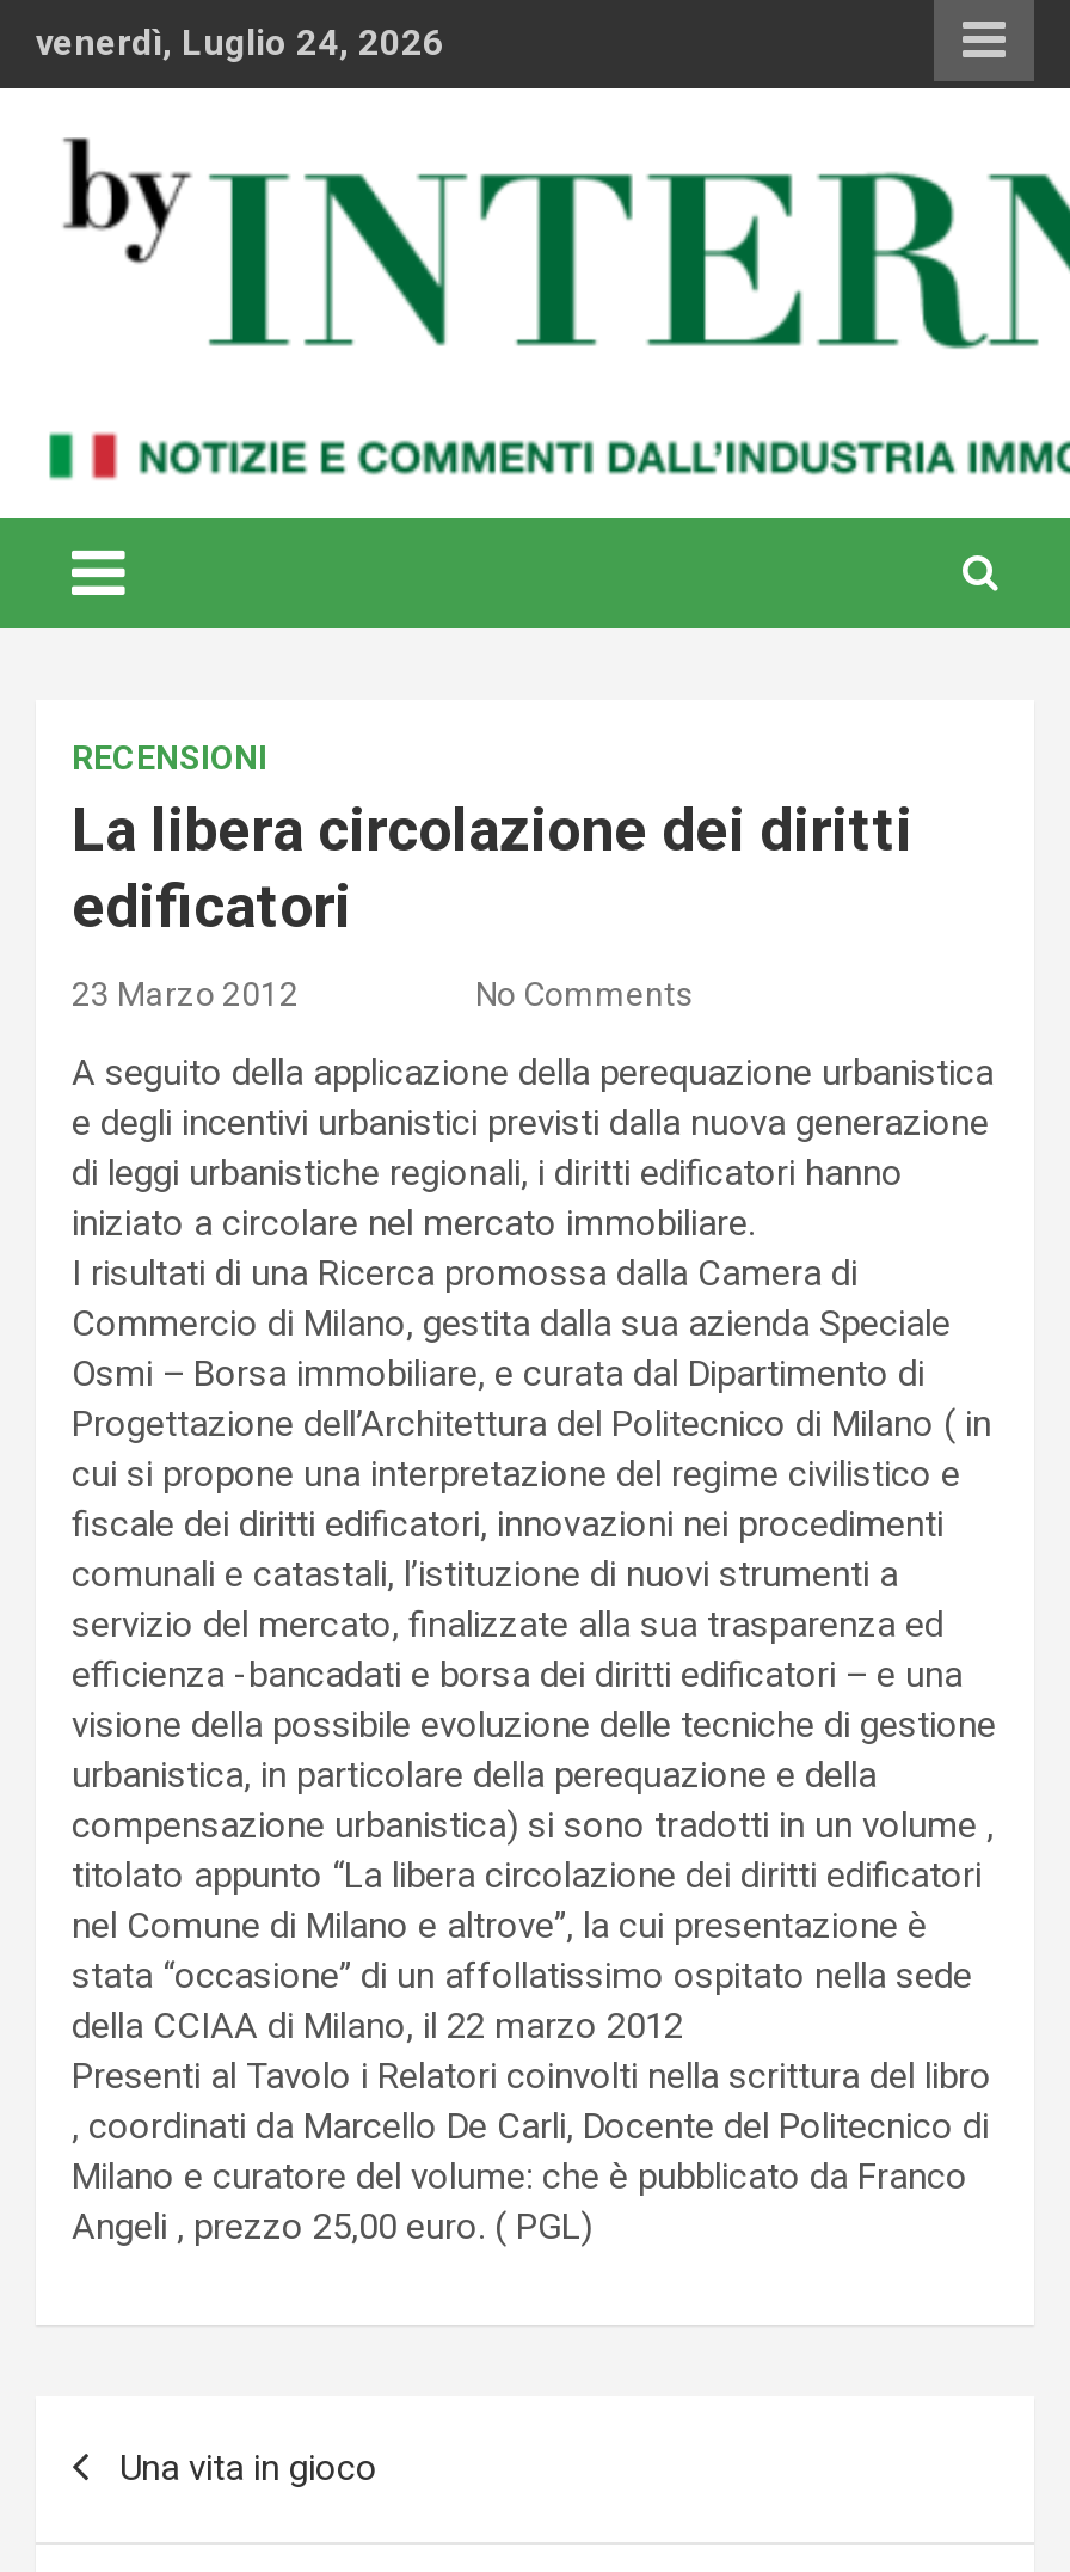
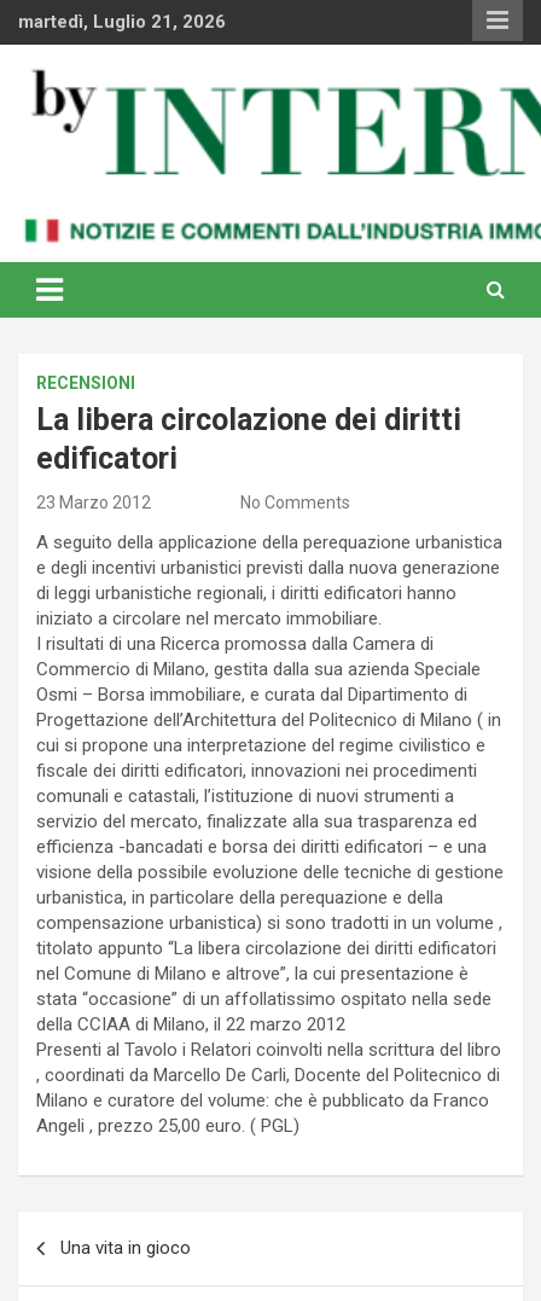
- venerdì, Luglio 24, 2026
+ martedì, Luglio 21, 2026
